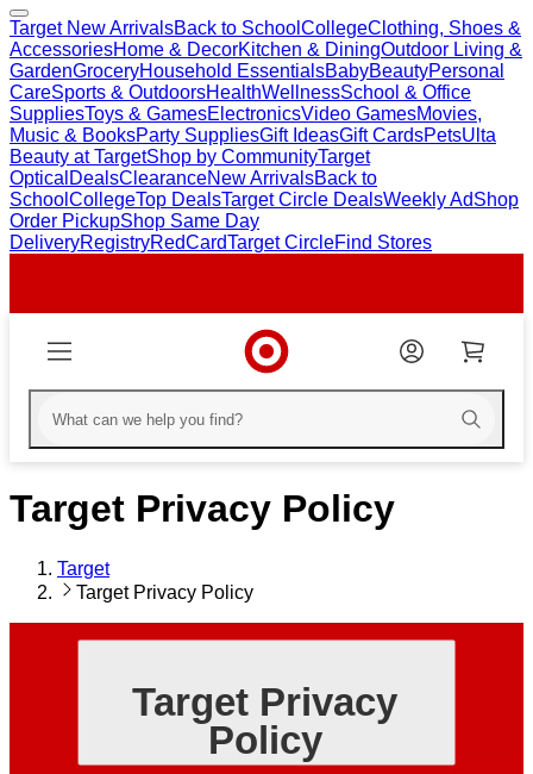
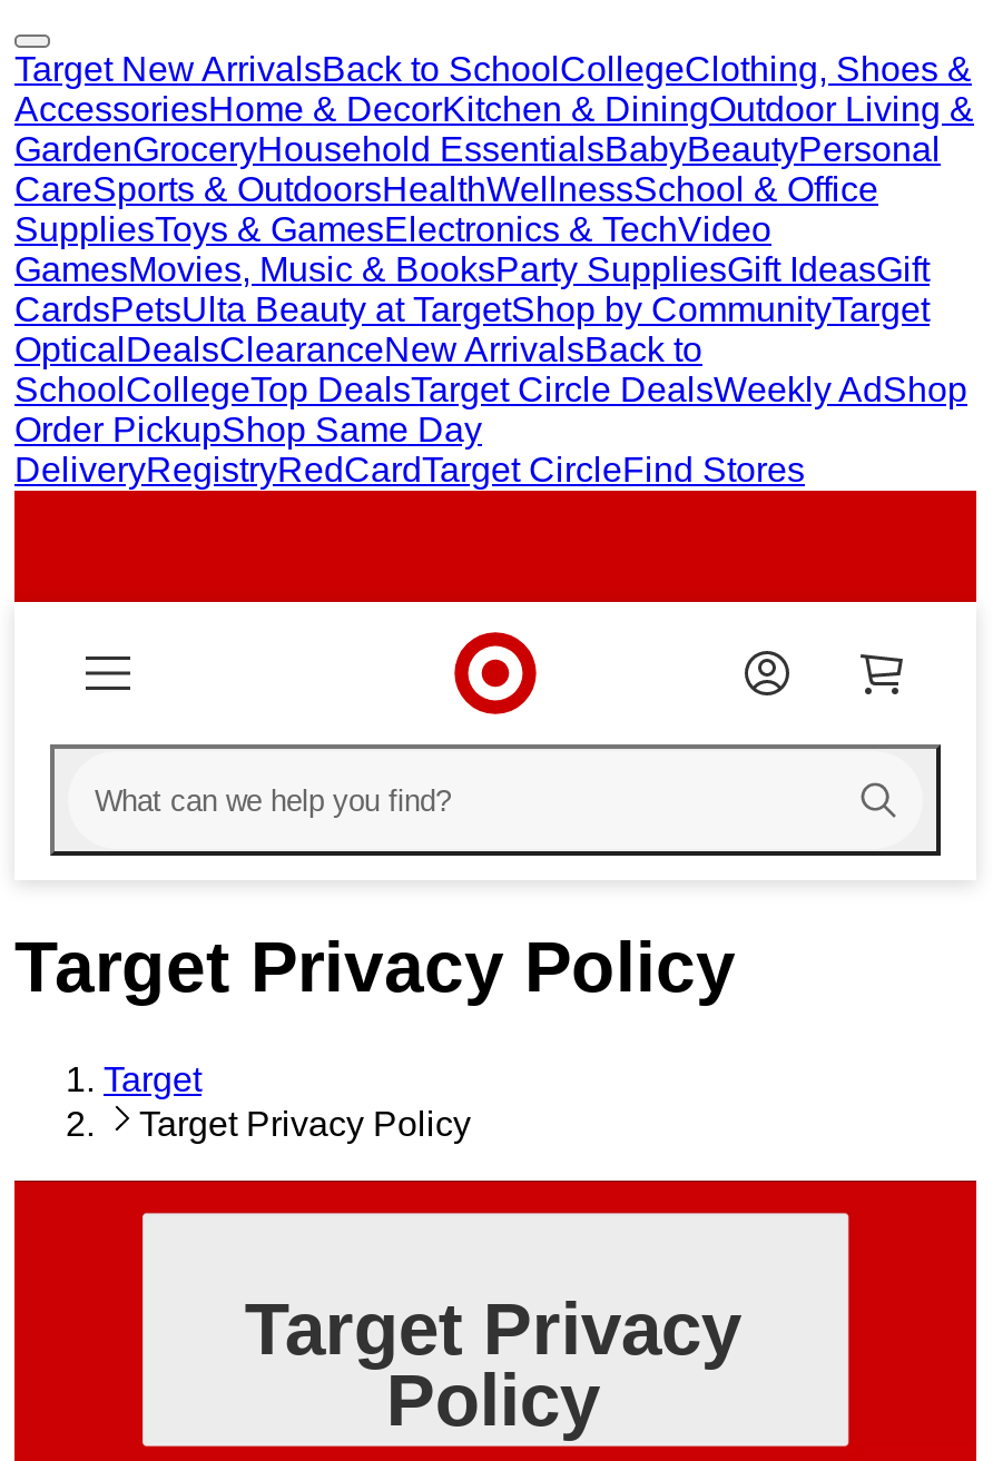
- SuppliesToys & GamesElectronicsVideo GamesMovies,
- Music & BooksParty SuppliesGift IdeasGift CardsPetsUlta
- Beauty at TargetShop by CommunityTarget
+ SuppliesToys & GamesElectronics & TechVideo
+ GamesMovies, Music & BooksParty SuppliesGift IdeasGift
+ CardsPetsUlta Beauty at TargetShop by CommunityTarget
